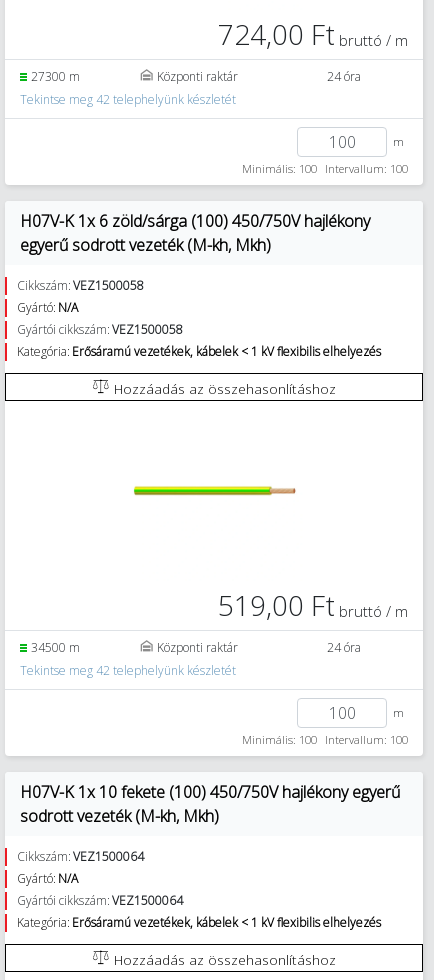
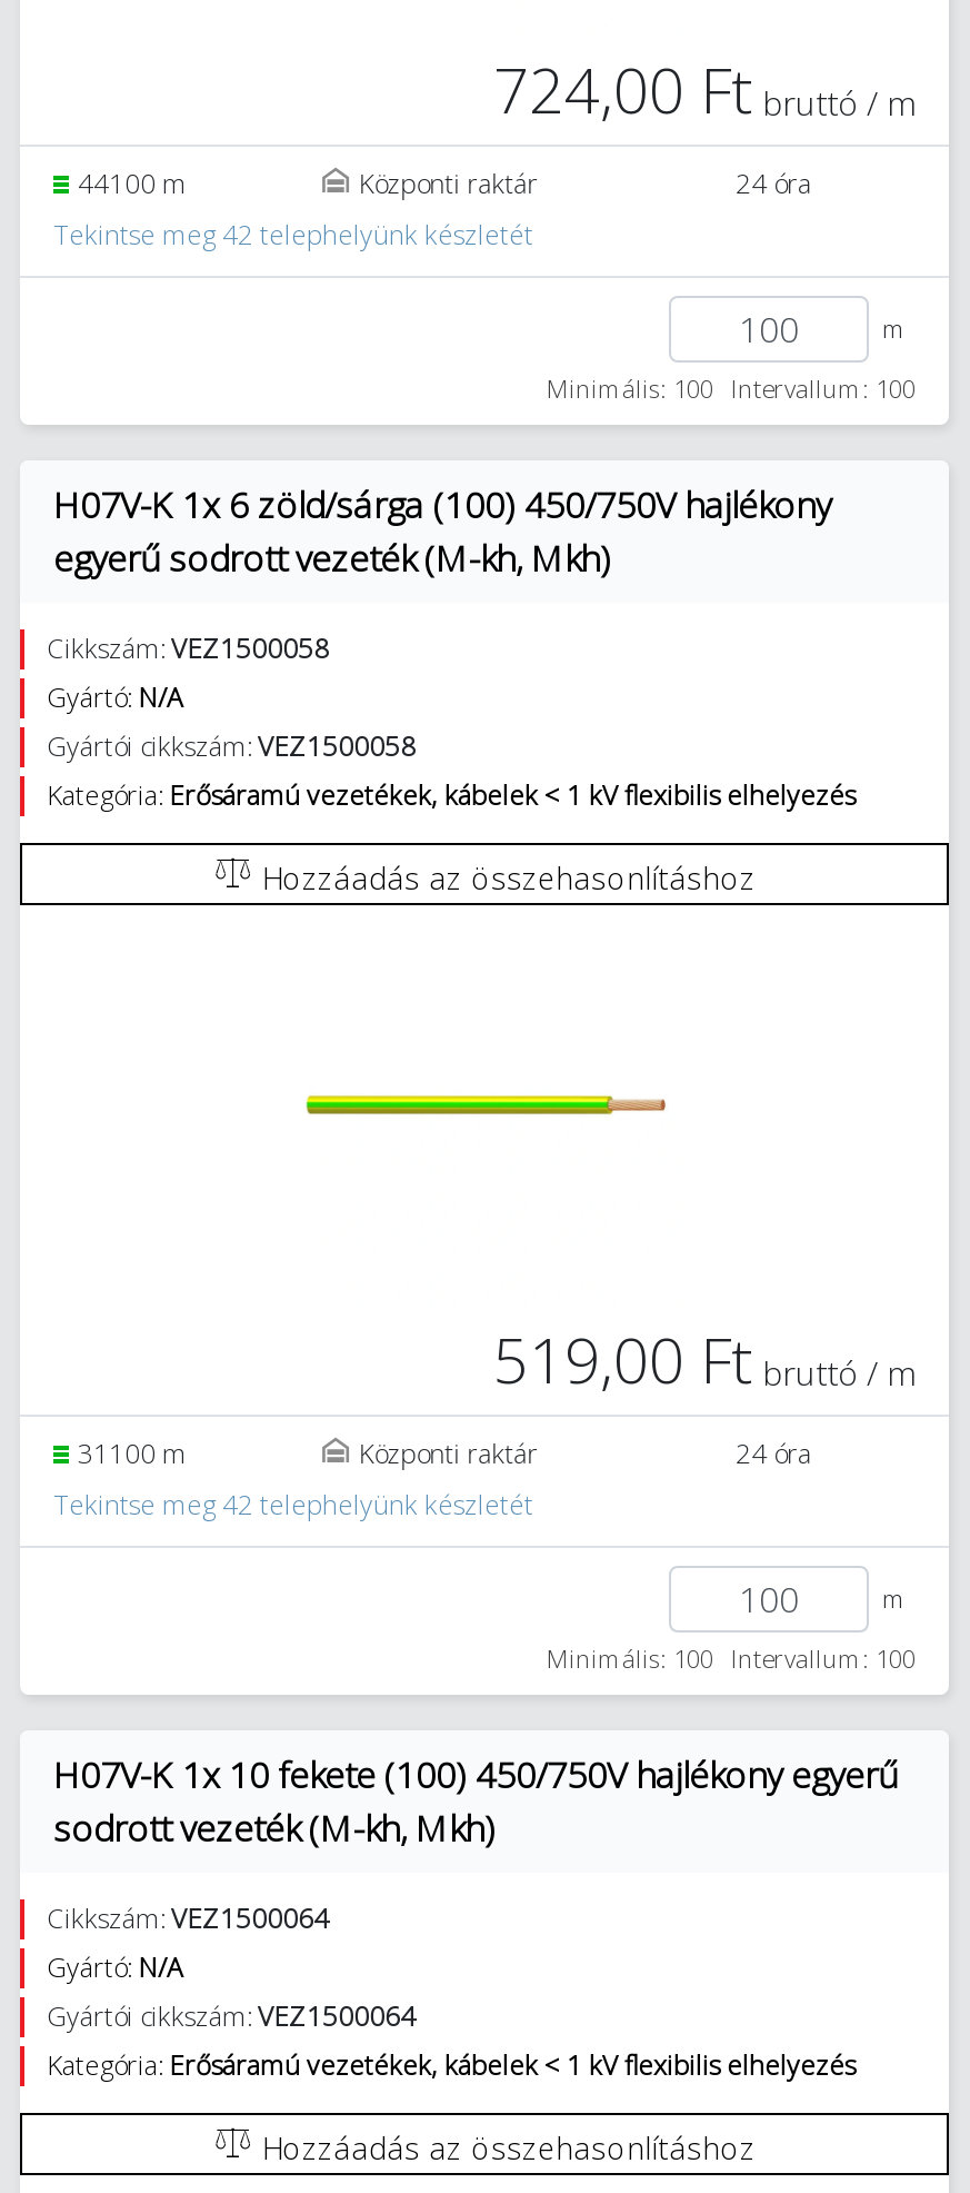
- 27300 m
+ 44100 m

- 34500 m
+ 31100 m
